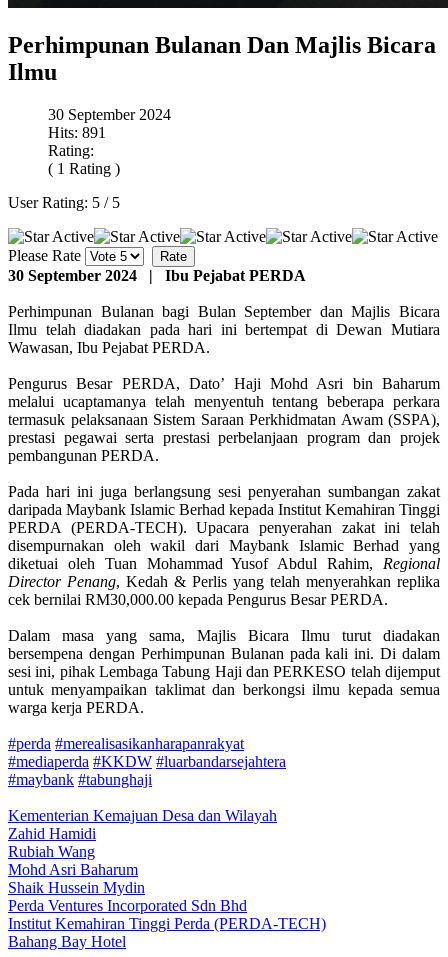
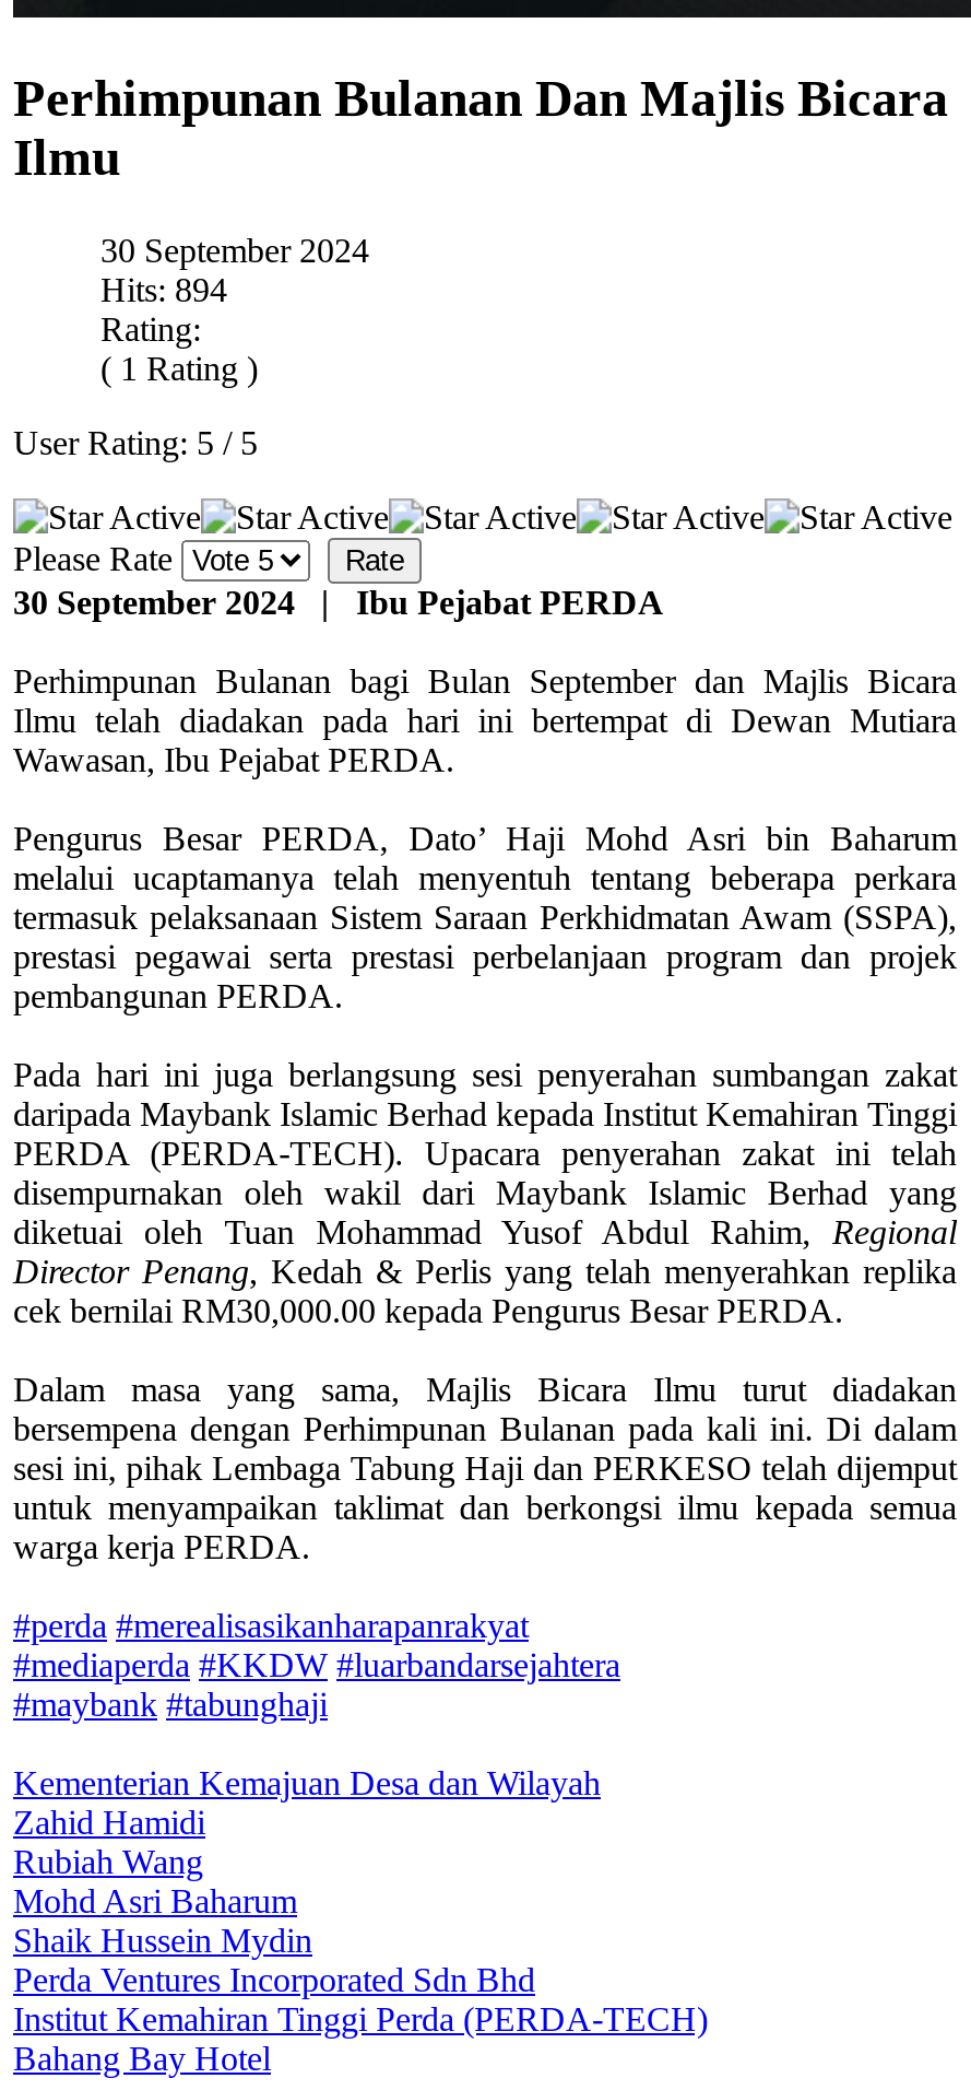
- Hits: 891
+ Hits: 894
